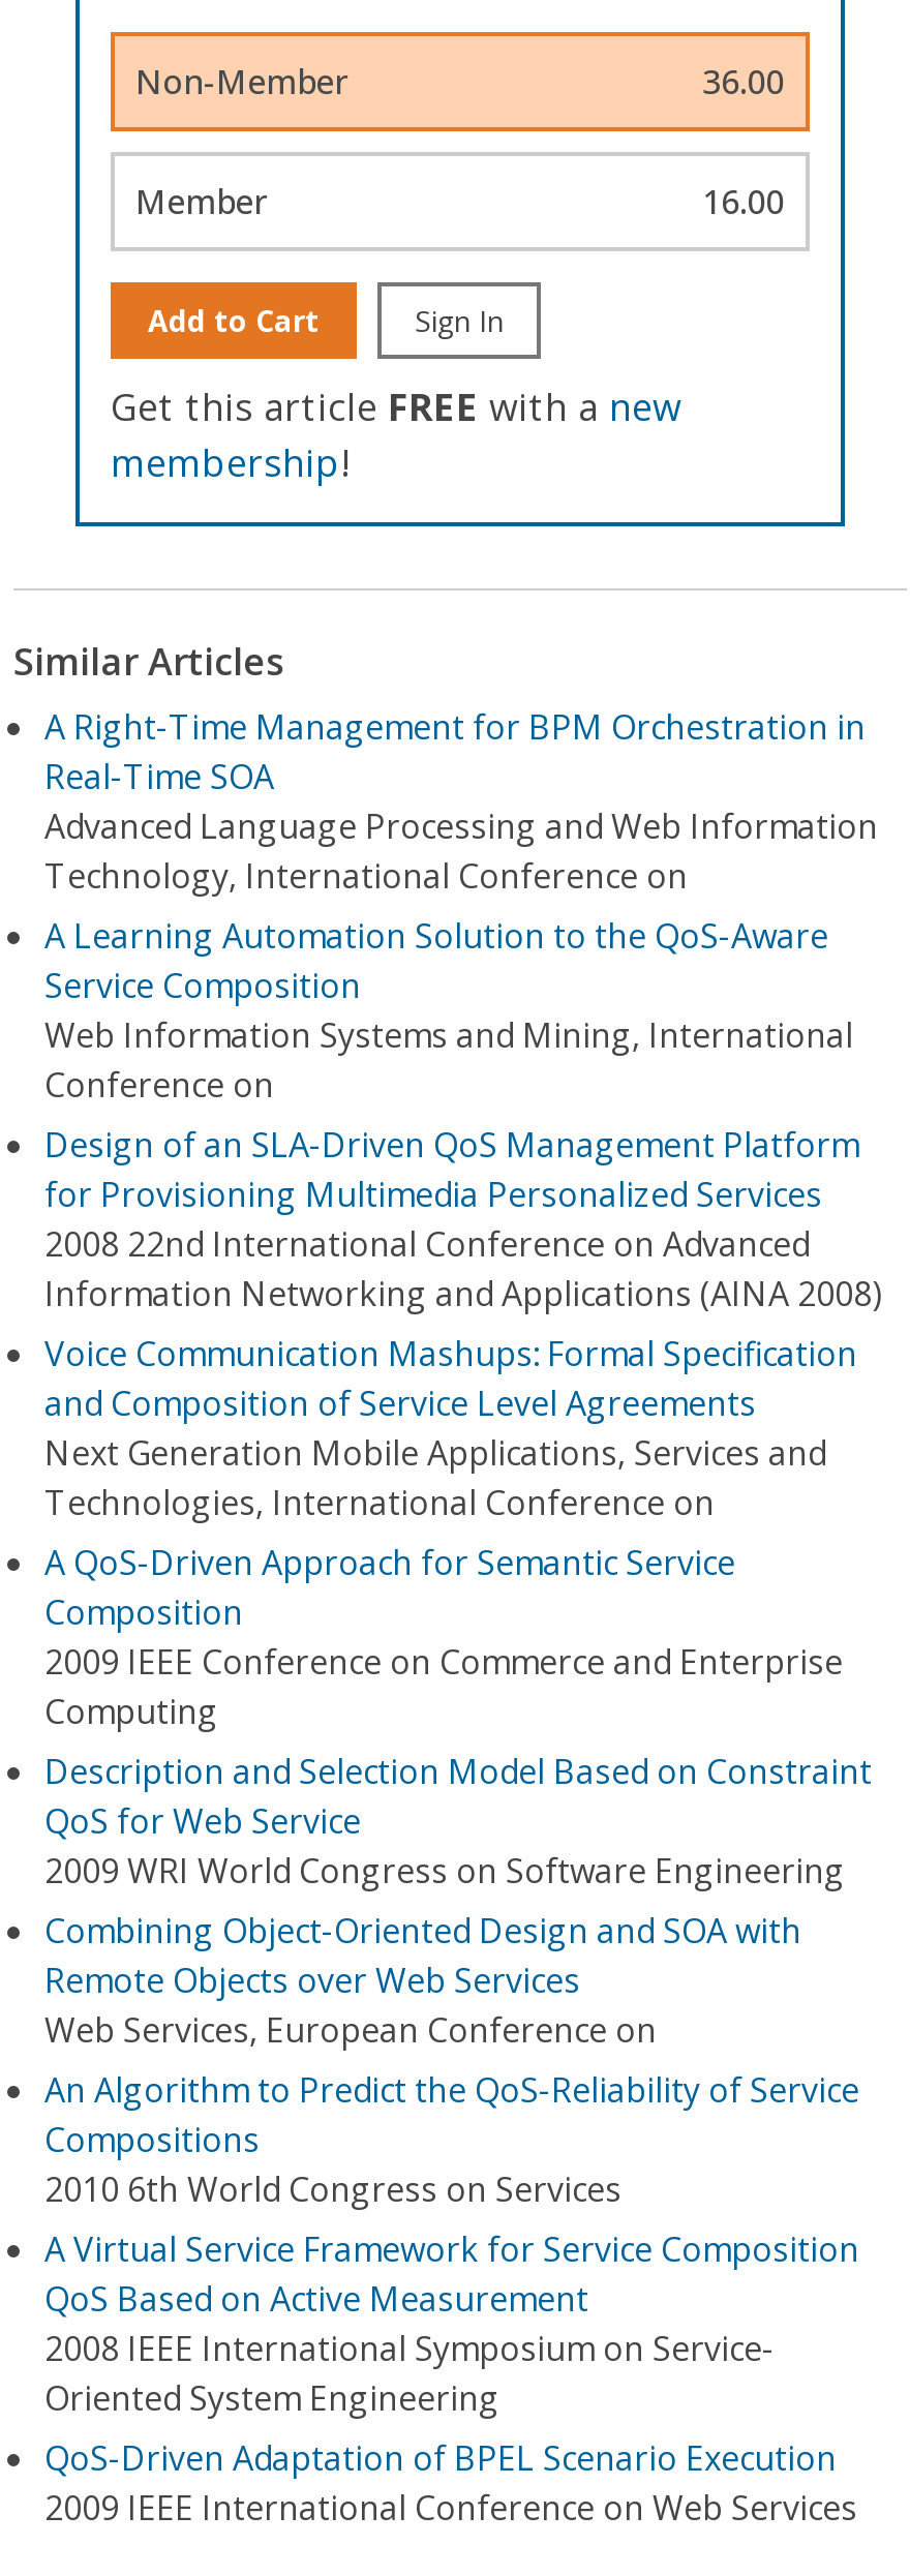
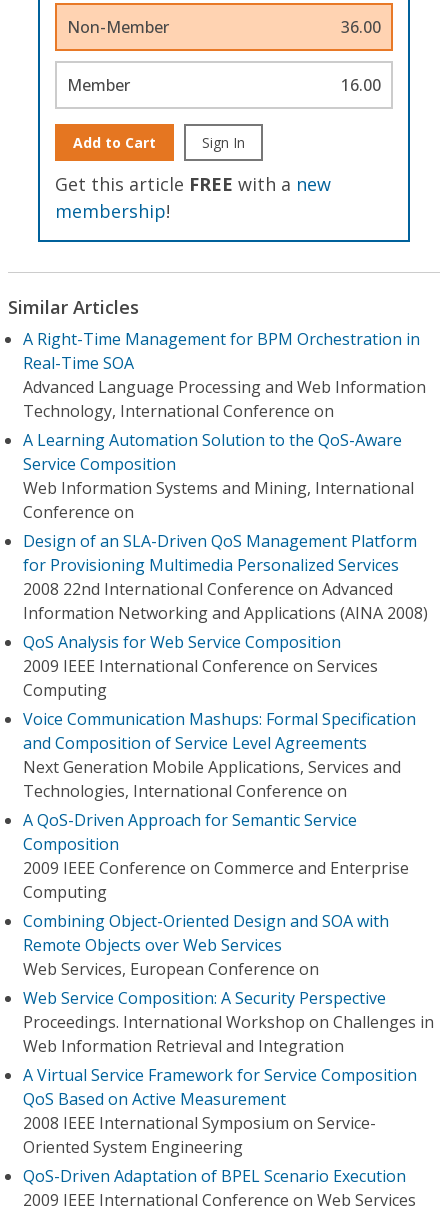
+ QoS Analysis for Web Service Composition
+ 2009 IEEE International Conference on Services
+ Computing

moved down: Voice Communication Mashups: Formal Specification | and Composition of Service Level Agreements | Next Generation Mobile Applications, Services and | Technologies, International Conference on | A QoS-Driven Approach for Semantic Service | Composition | 2009 IEEE Conference on Commerce and Enterprise | Computing

- Description and Selection Model Based on Constraint
- QoS for Web Service
- 2009 WRI World Congress on Software Engineering

- An Algorithm to Predict the QoS-Reliability of Service
- Compositions
- 2010 6th World Congress on Services
+ Web Service Composition: A Security Perspective
+ Proceedings. International Workshop on Challenges in
+ Web Information Retrieval and Integration
